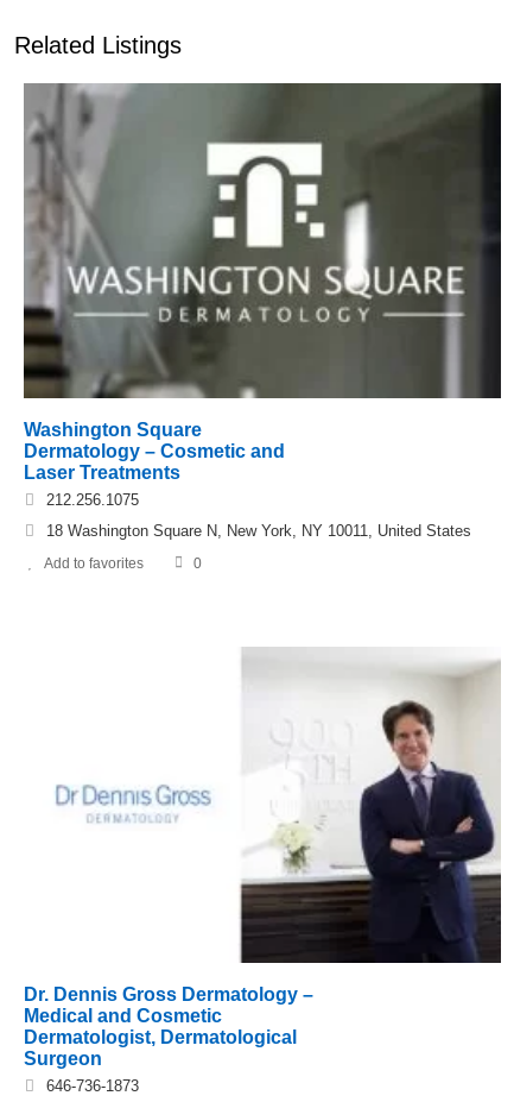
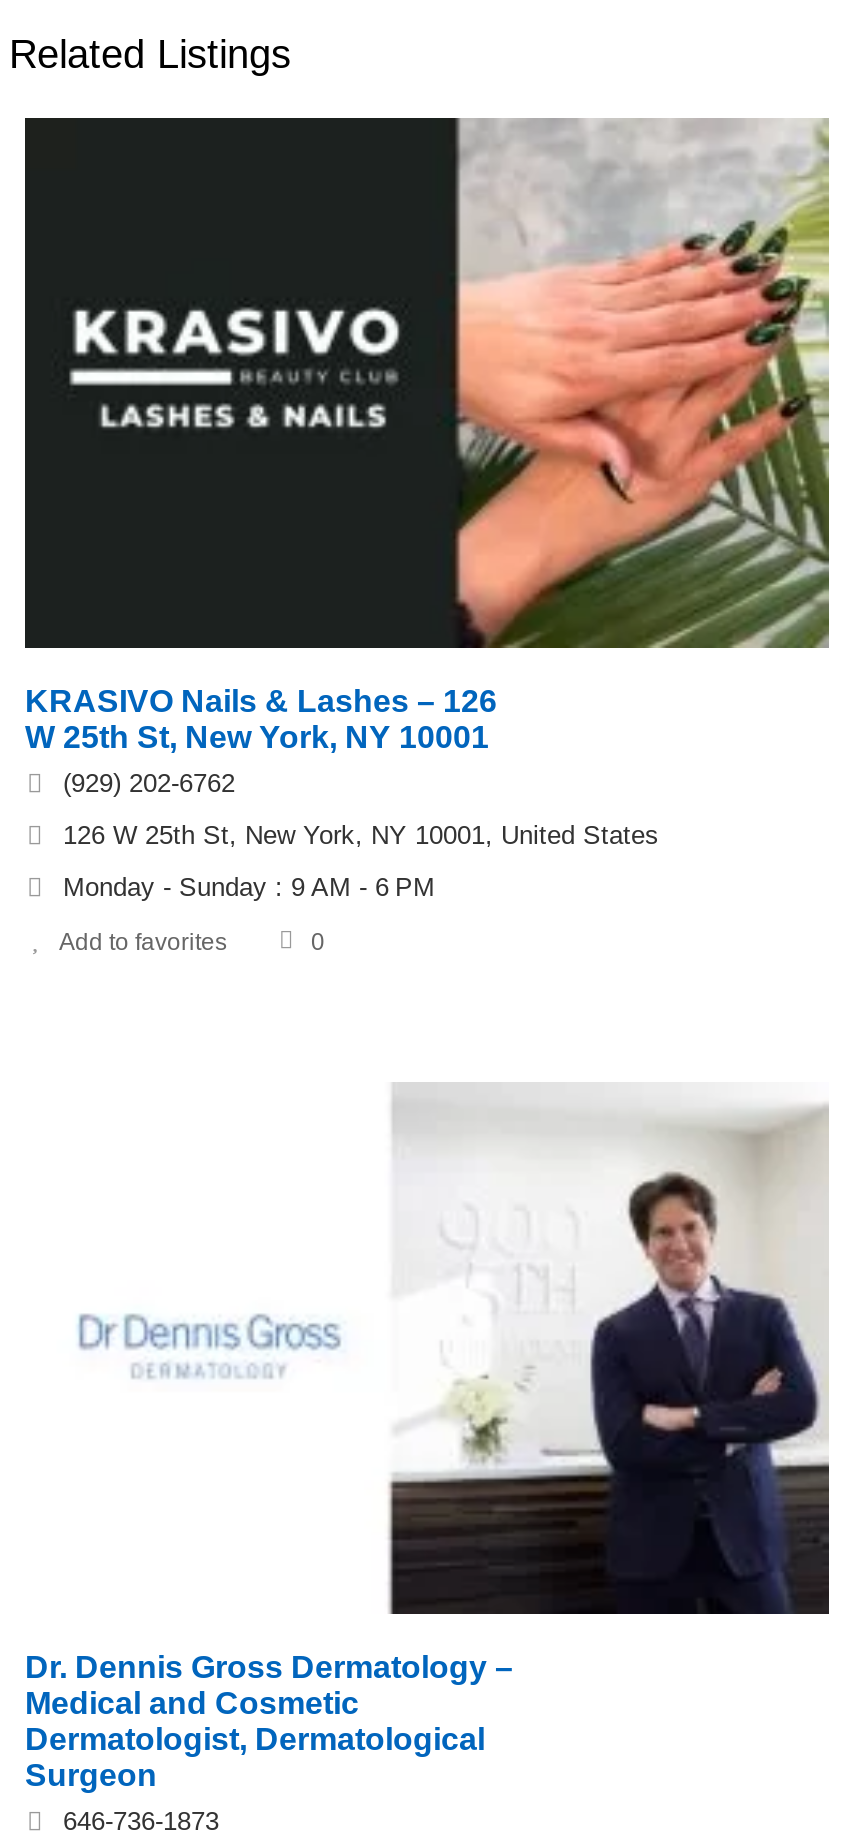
- [image]
- Washington Square
- Dermatology – Cosmetic and
- Laser Treatments
- 212.256.1075
- 18 Washington Square N, New York, NY 10011, United States
+ [image]
+ KRASIVO Nails & Lashes – 126
+ W 25th St, New York, NY 10001
+ (929) 202-6762
+ 126 W 25th St, New York, NY 10001, United States
+ Monday - Sunday : 9 AM - 6 PM
